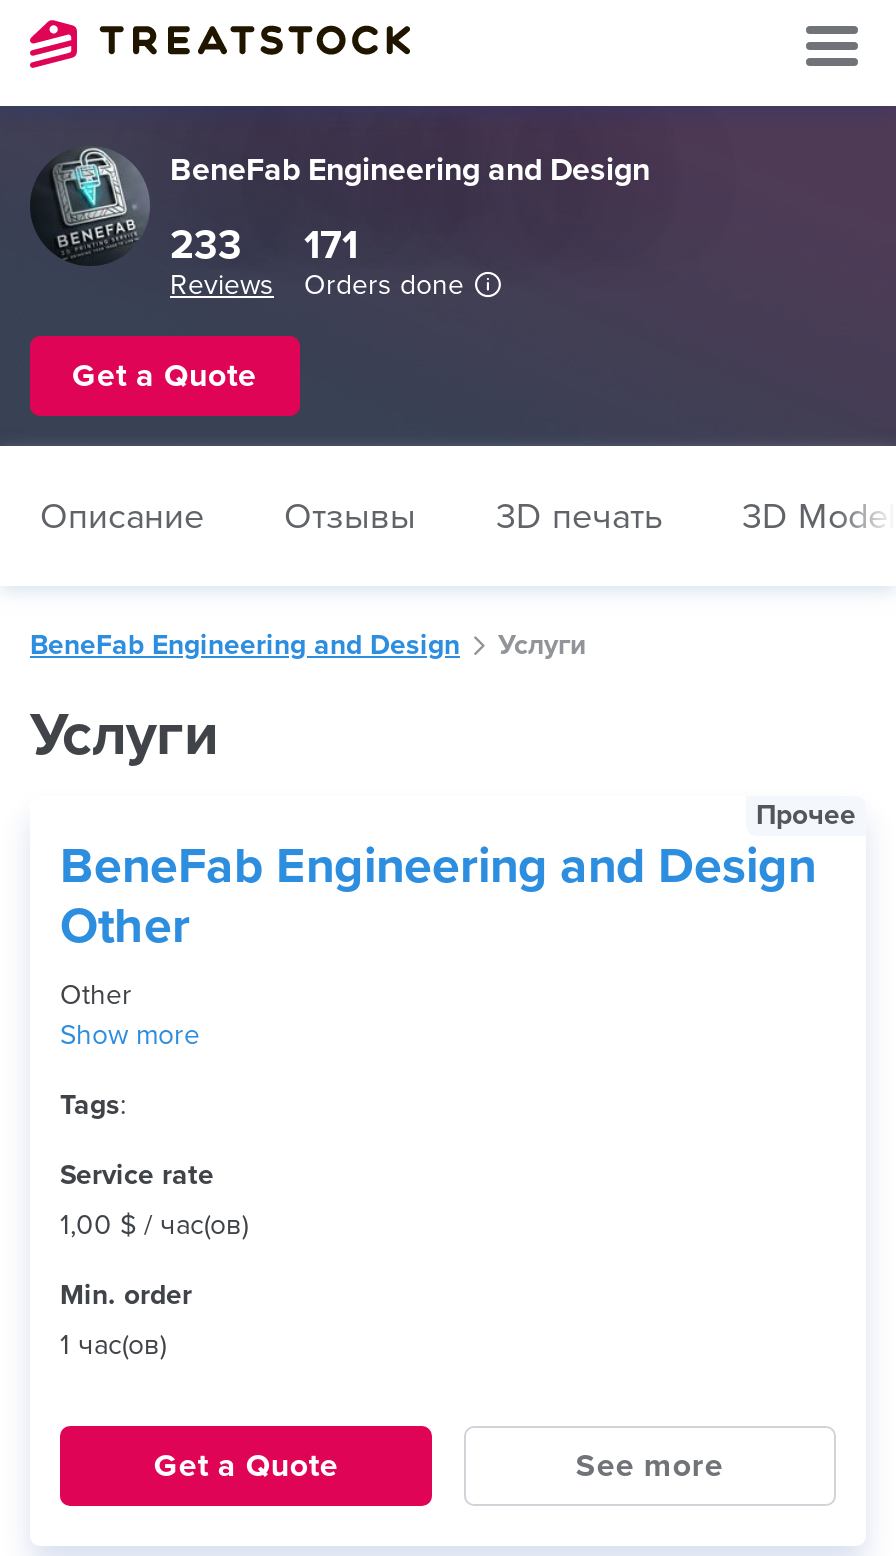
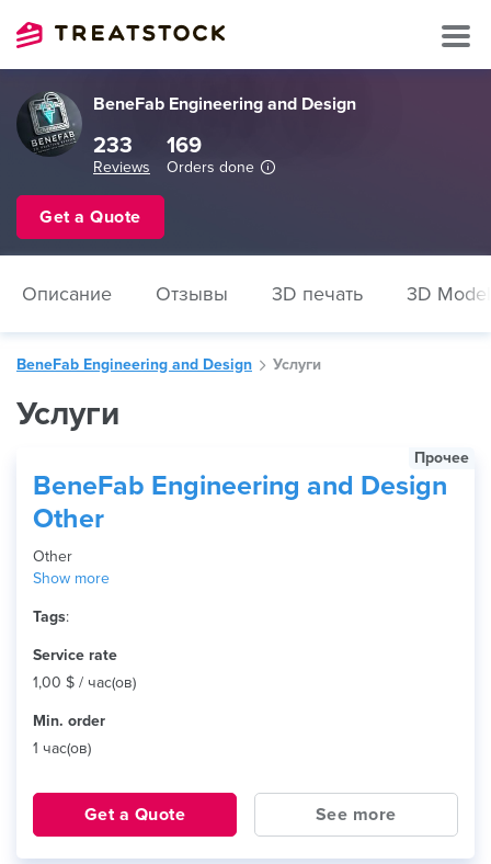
- 233 171
+ 233 169
